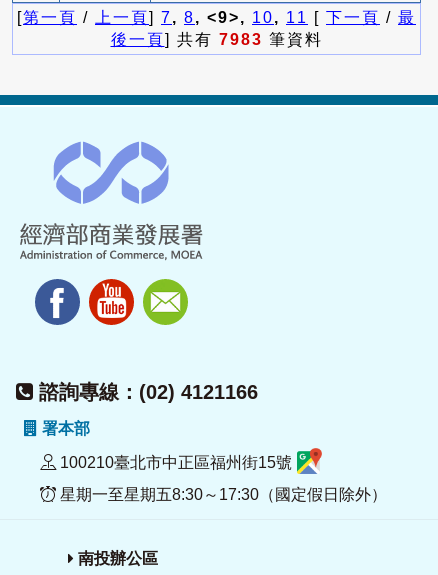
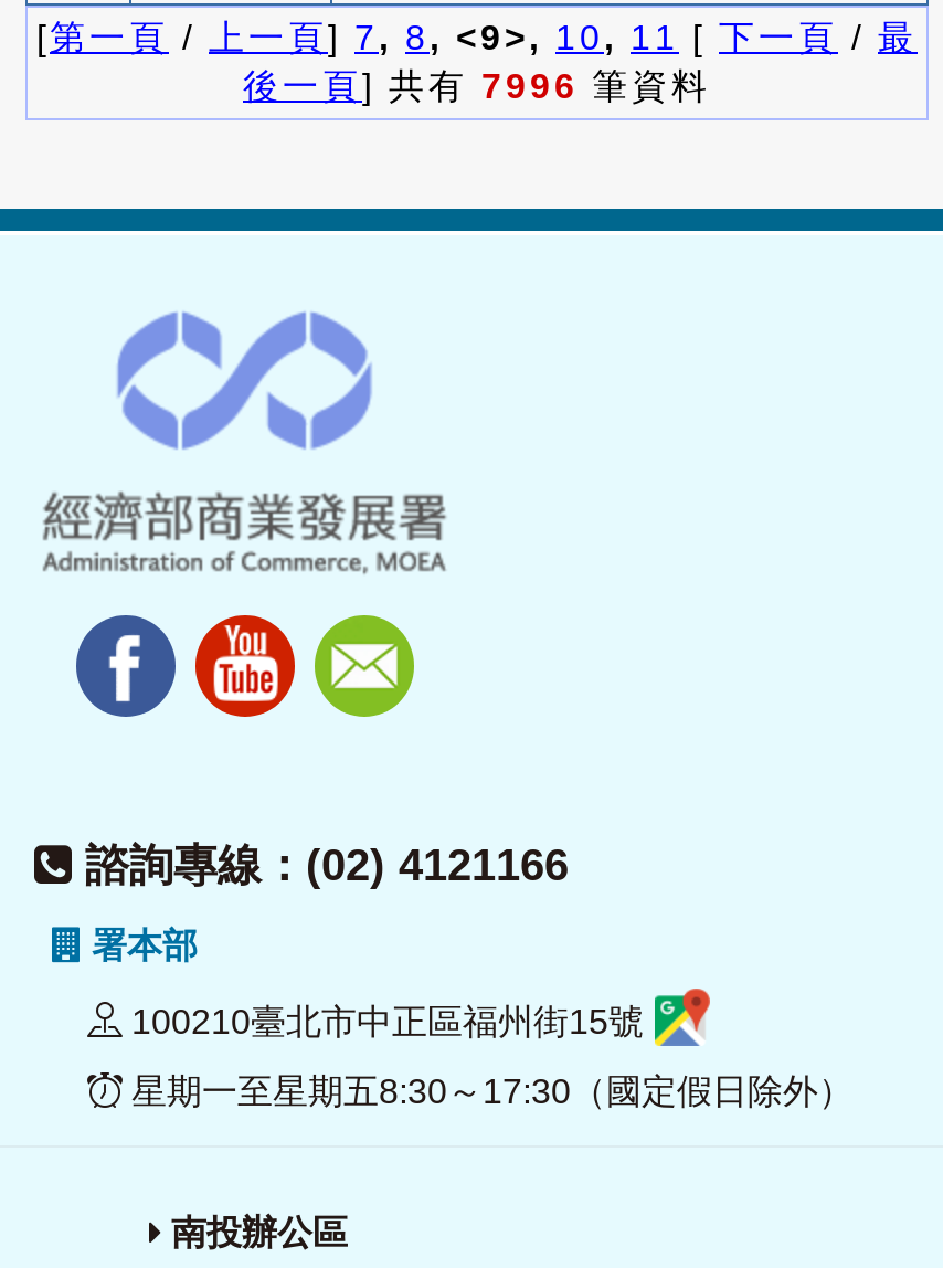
- 後一頁] 共有7983筆資料
+ 後一頁] 共有7996筆資料
